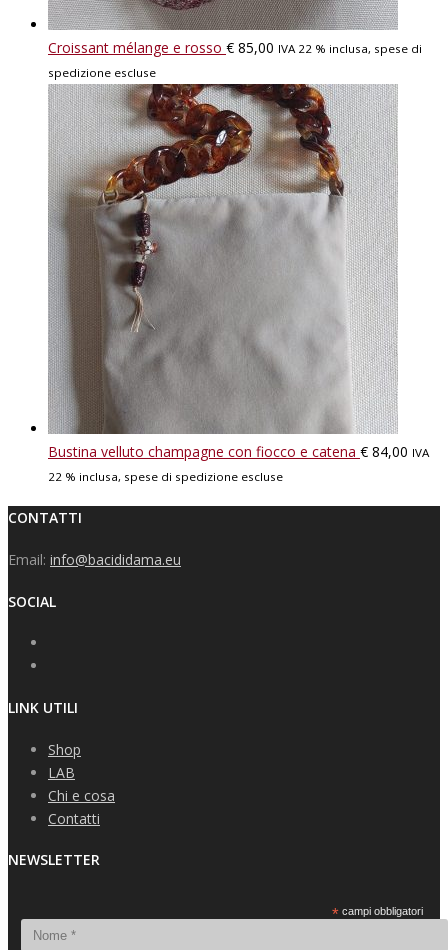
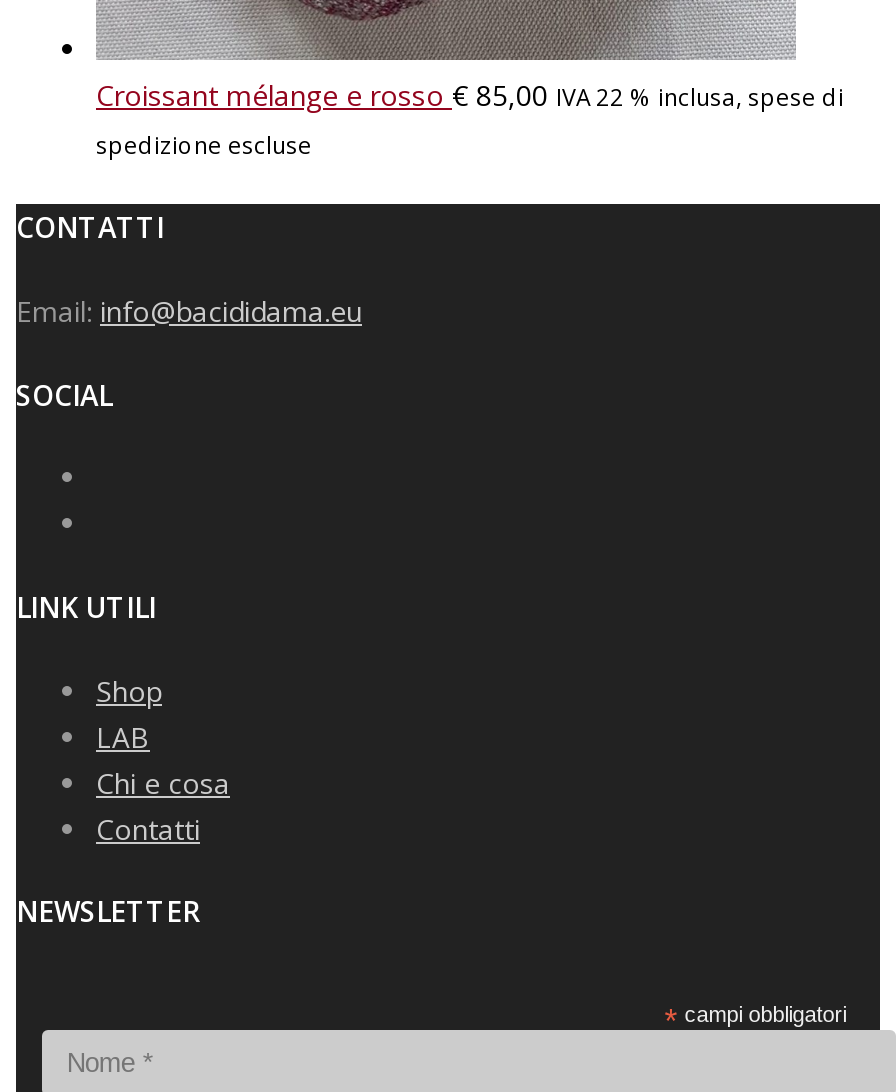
- [image]
- Bustina velluto champagne con fiocco e catena €84,00 IVA
- 22 % inclusa, spese di spedizione escluse
